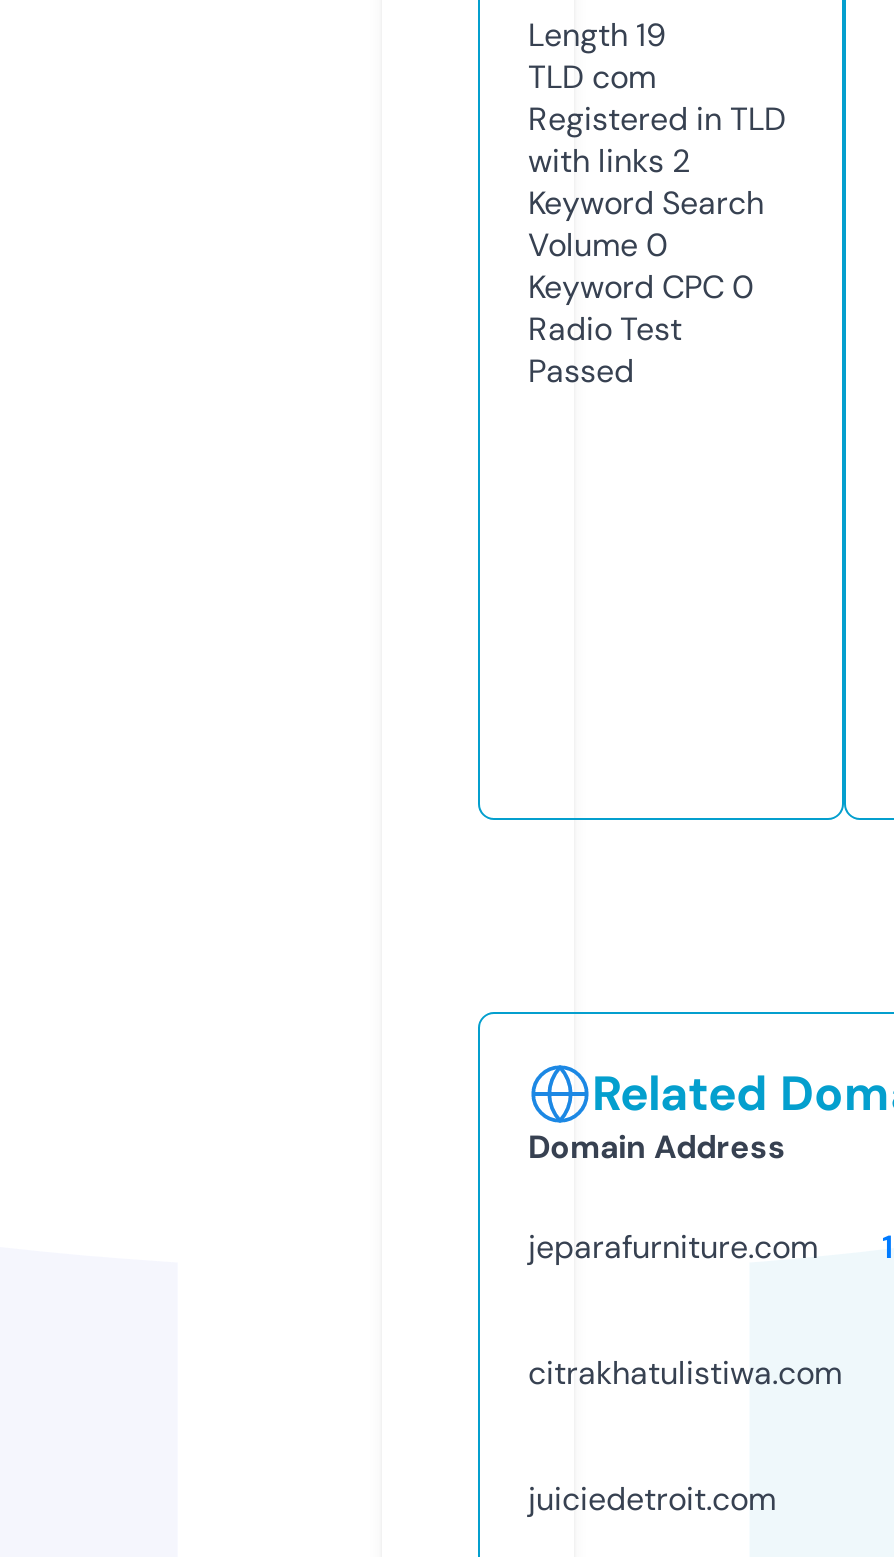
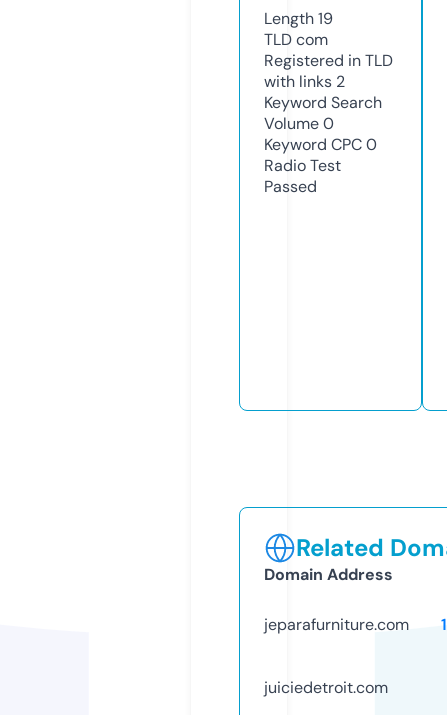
- citrakhatulistiwa.com
